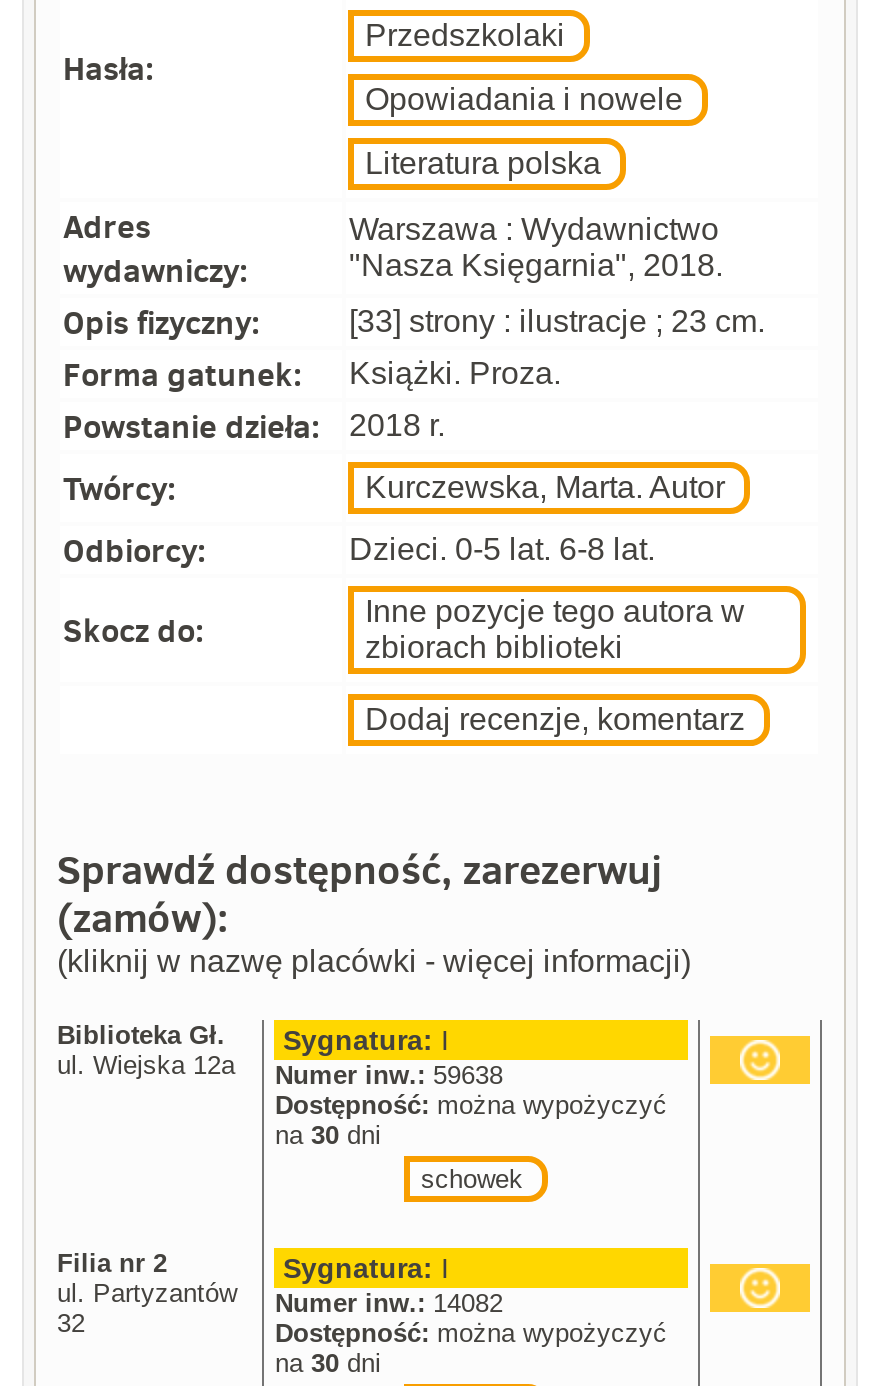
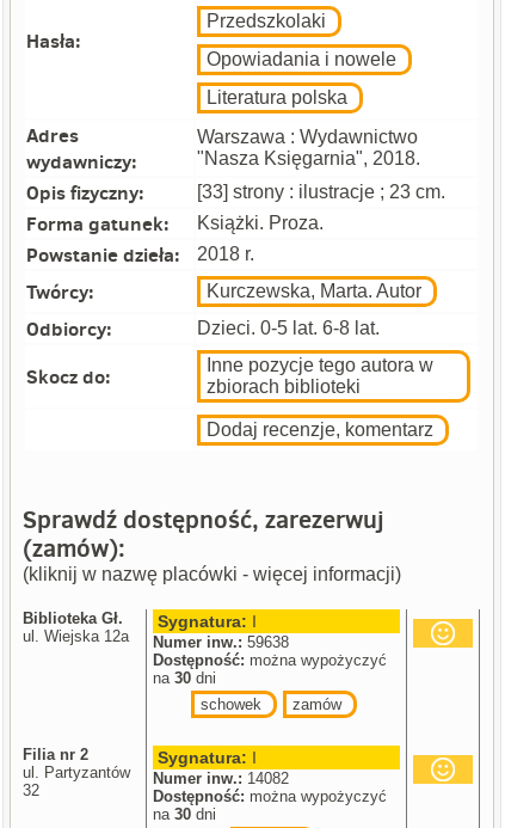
+ zamów
